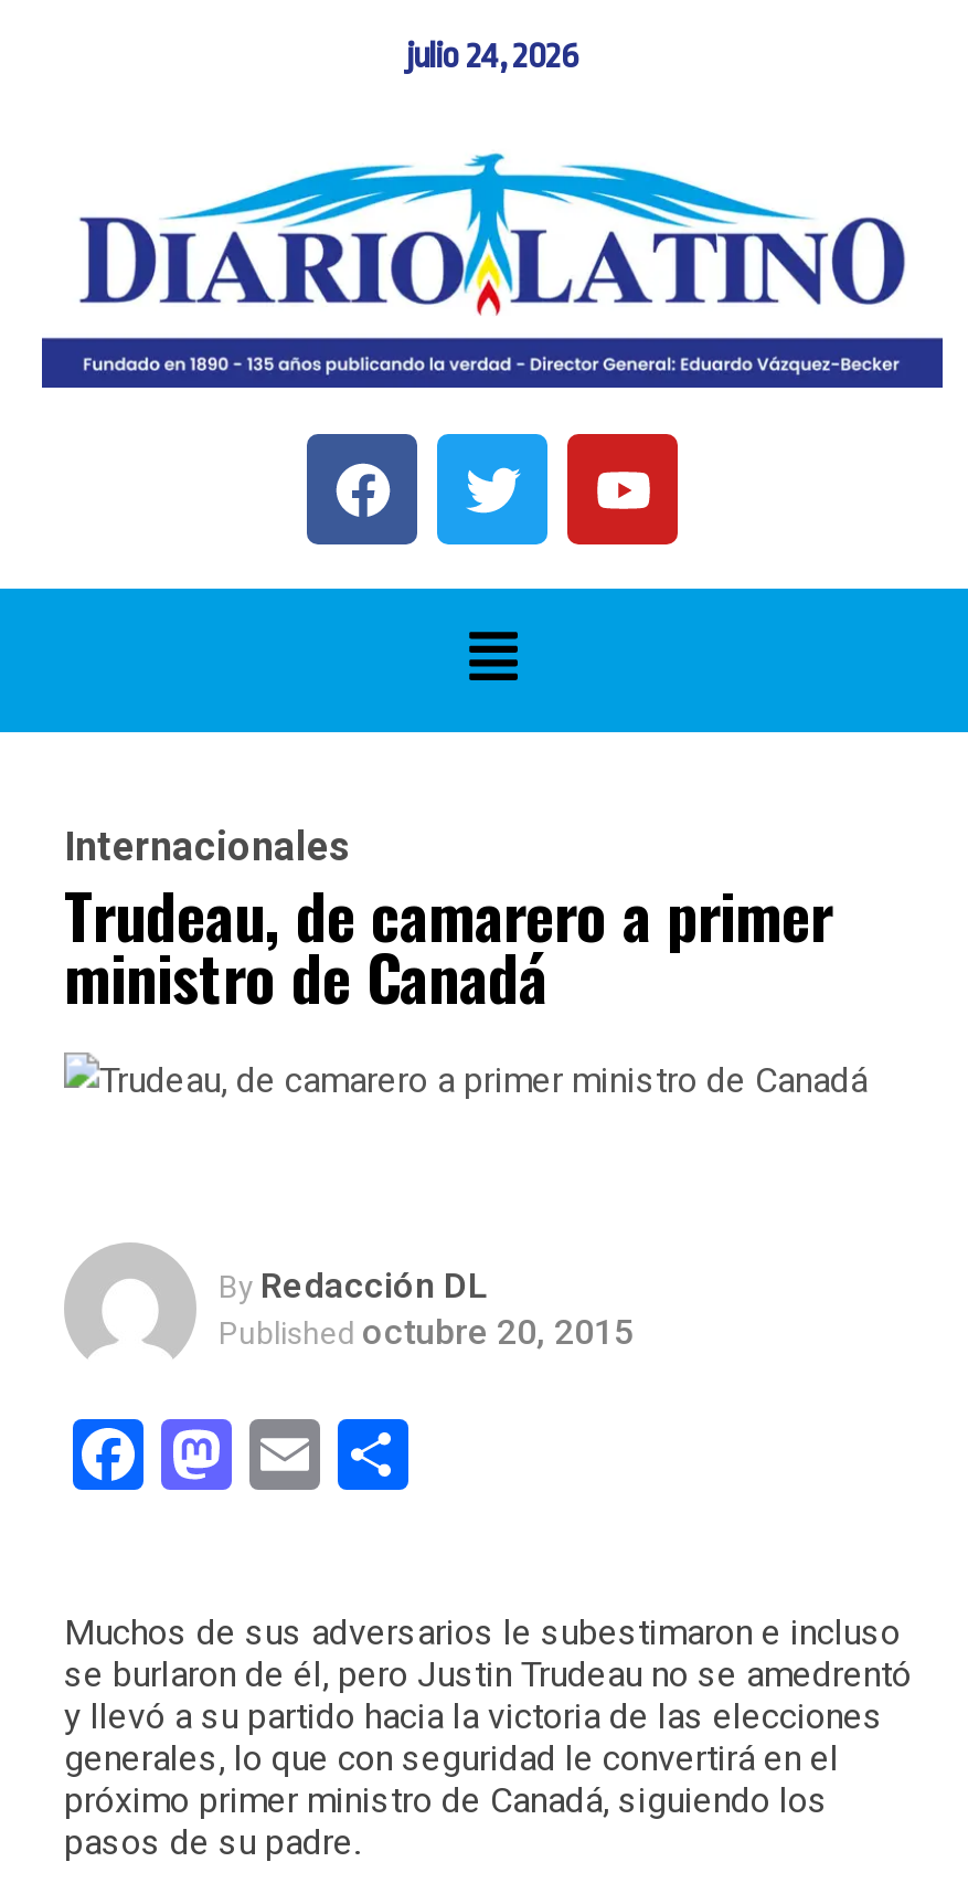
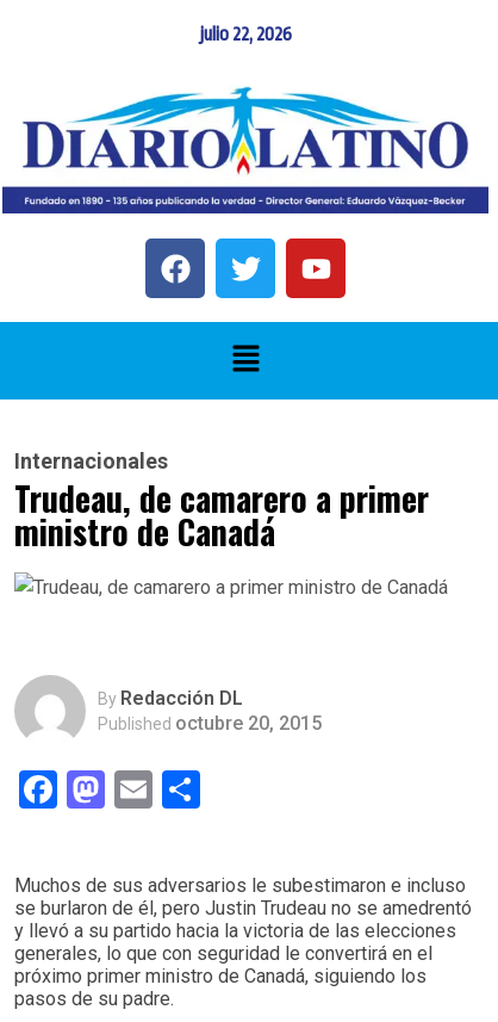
- julio 24, 2026
+ julio 22, 2026
